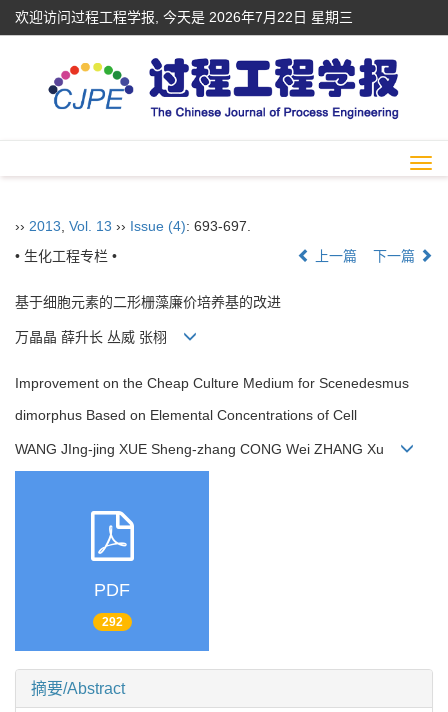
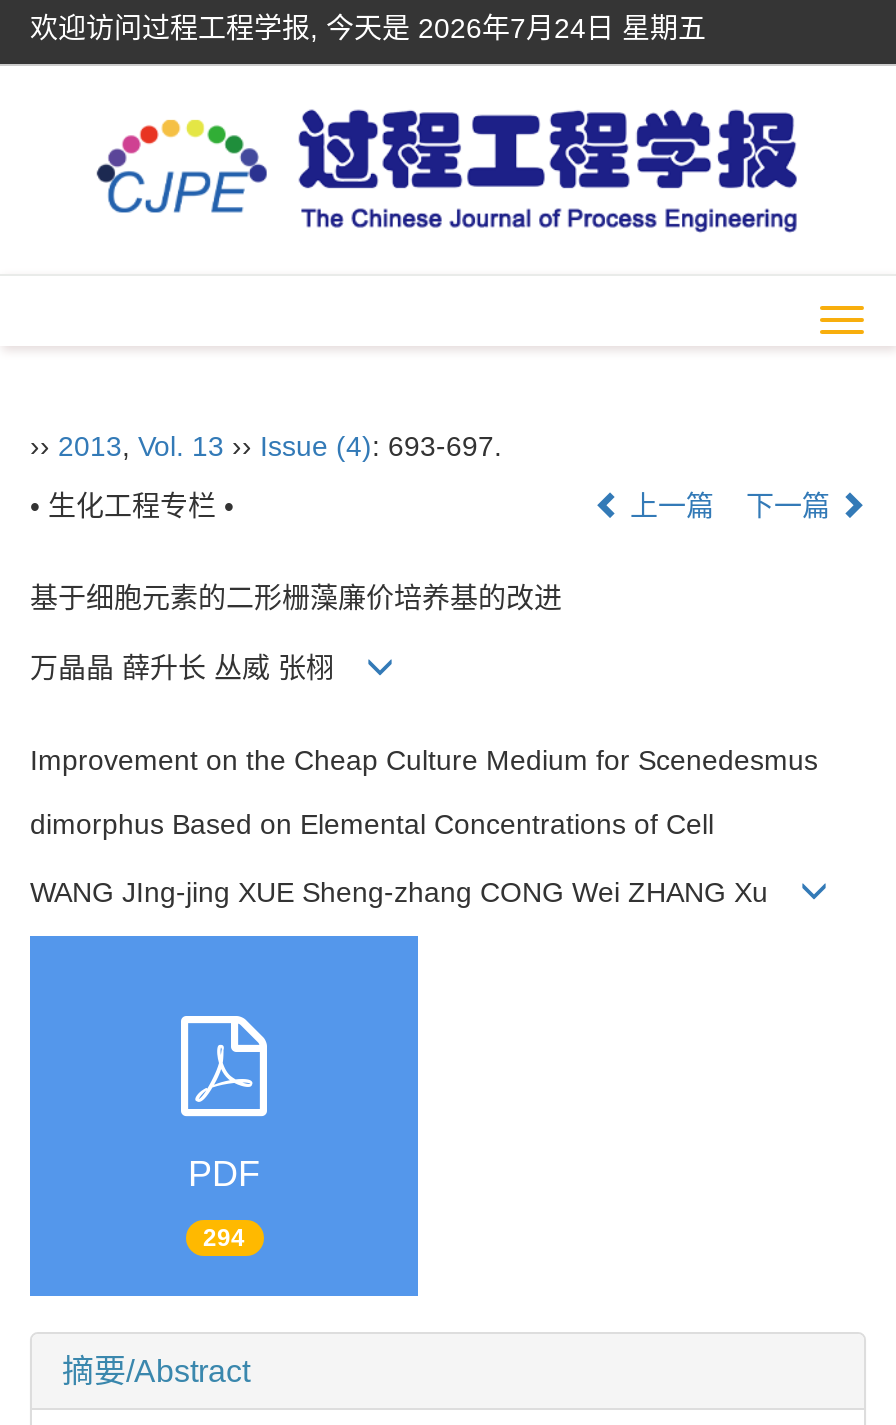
- 欢迎访问过程工程学报, 今天是2026年7月22日 星期三
+ 欢迎访问过程工程学报, 今天是2026年7月24日 星期五

- 292
+ 294
